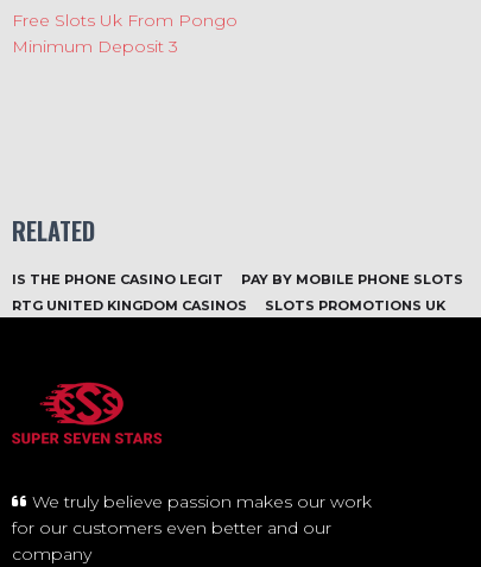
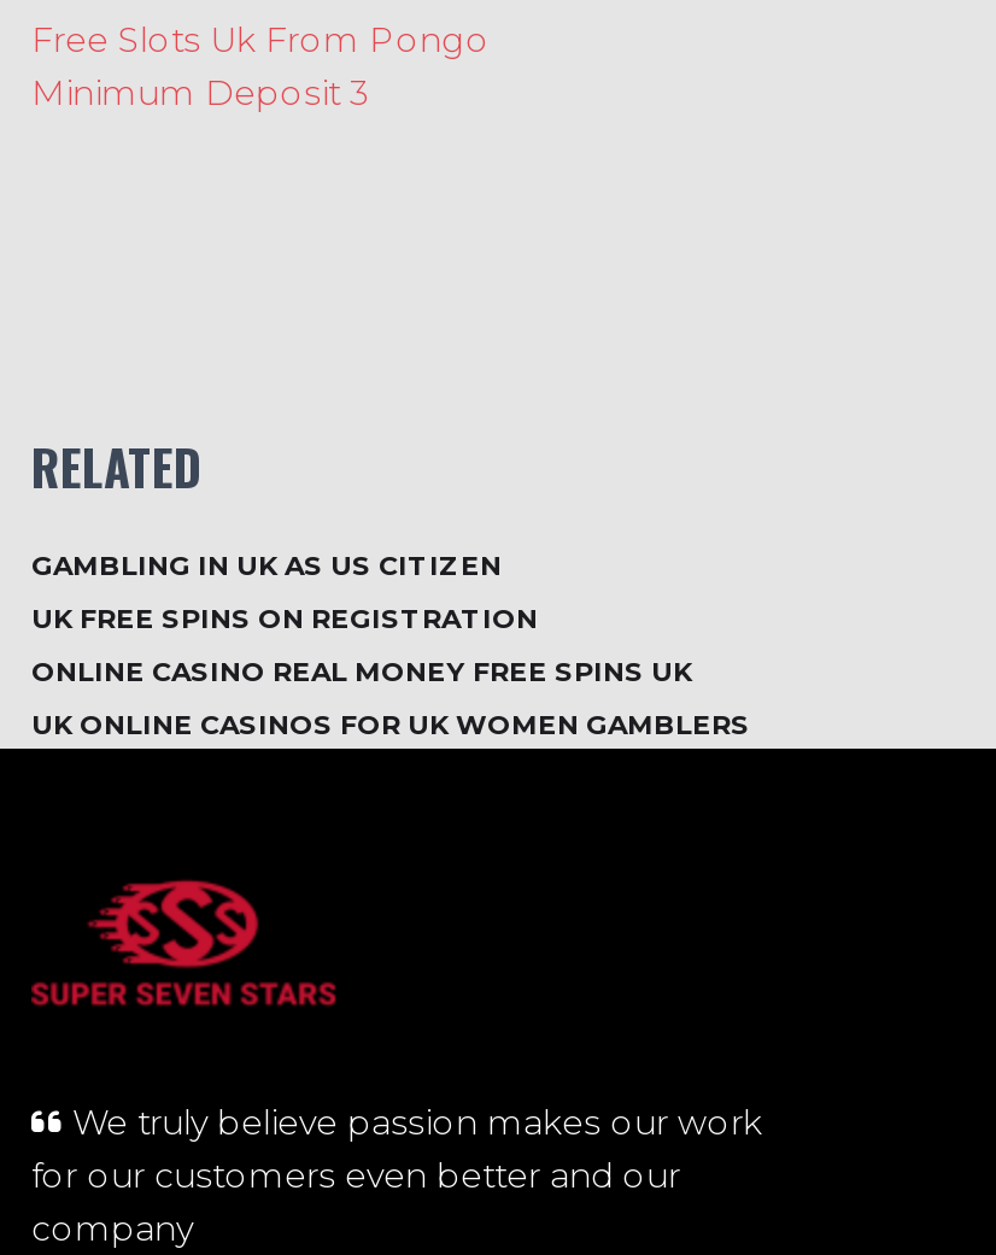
- IS THE PHONE CASINO LEGIT
- PAY BY MOBILE PHONE SLOTS
- RTG UNITED KINGDOM CASINOS
- SLOTS PROMOTIONS UK
+ GAMBLING IN UK AS US CITIZEN
+ UK FREE SPINS ON REGISTRATION
+ ONLINE CASINO REAL MONEY FREE SPINS UK
+ UK ONLINE CASINOS FOR UK WOMEN GAMBLERS
